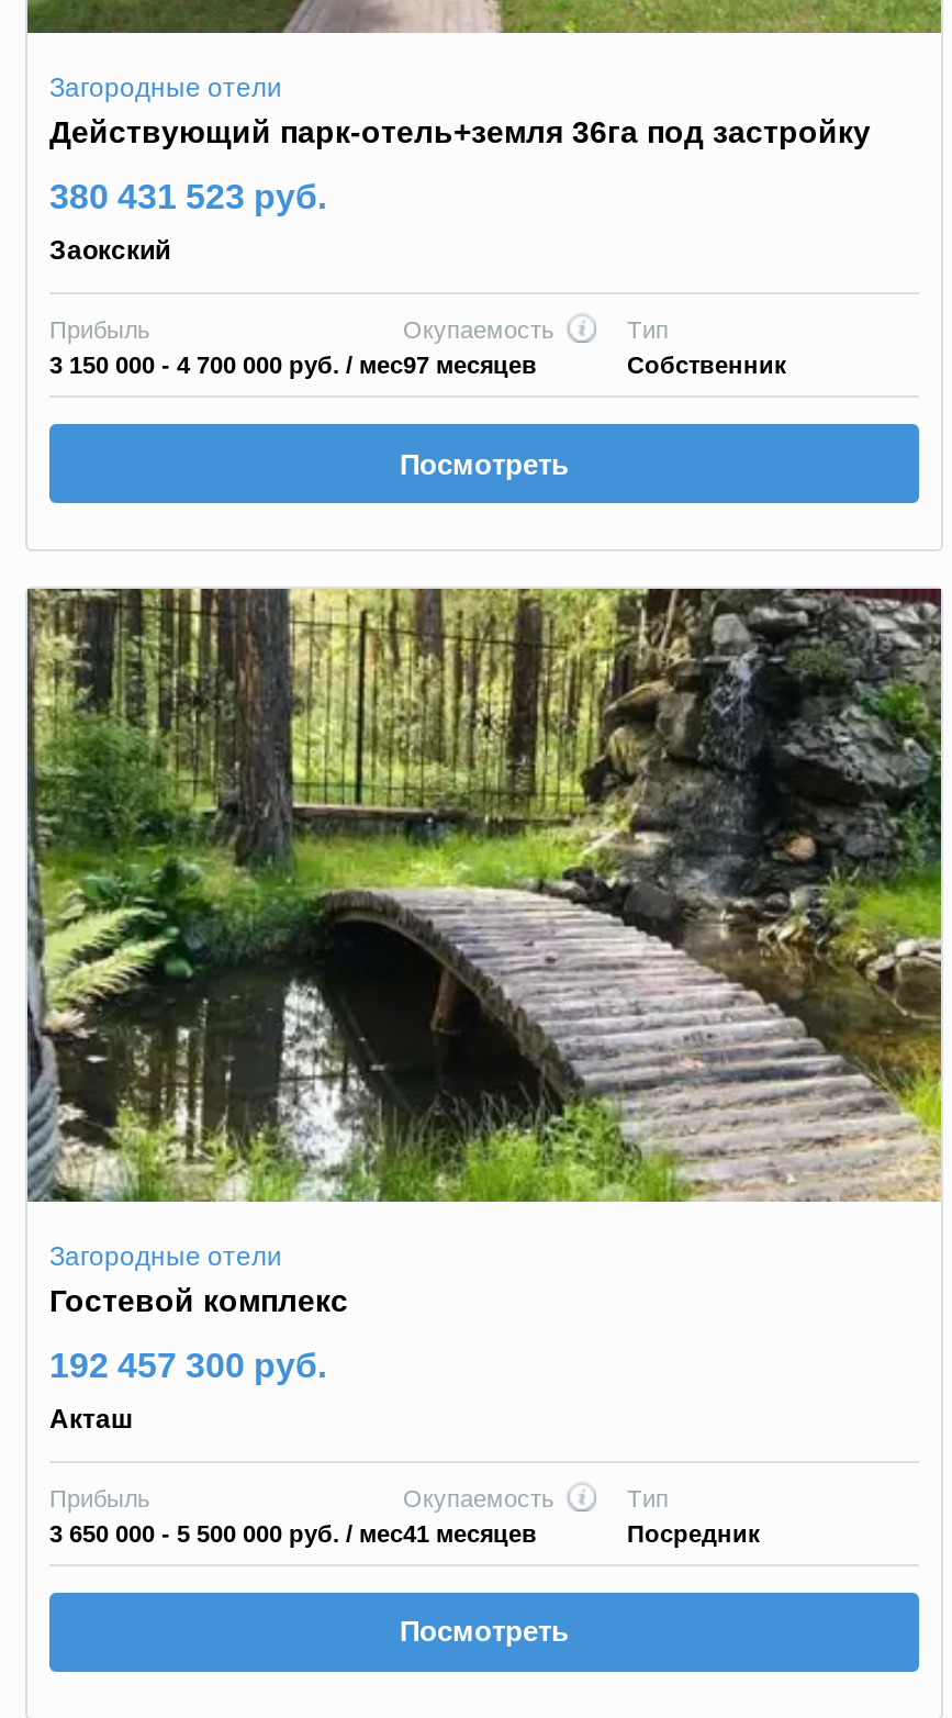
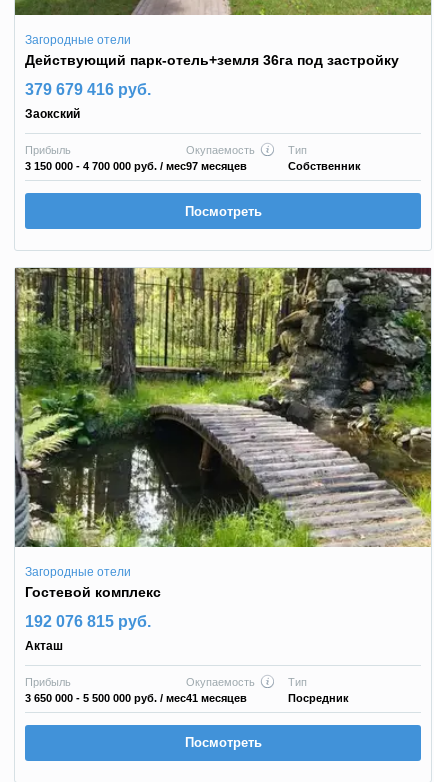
- 380 431 523 руб.
+ 379 679 416 руб.

- 192 457 300 руб.
+ 192 076 815 руб.
